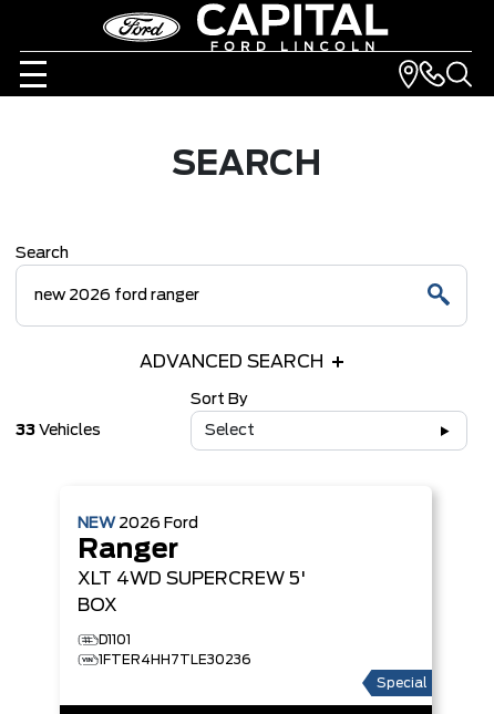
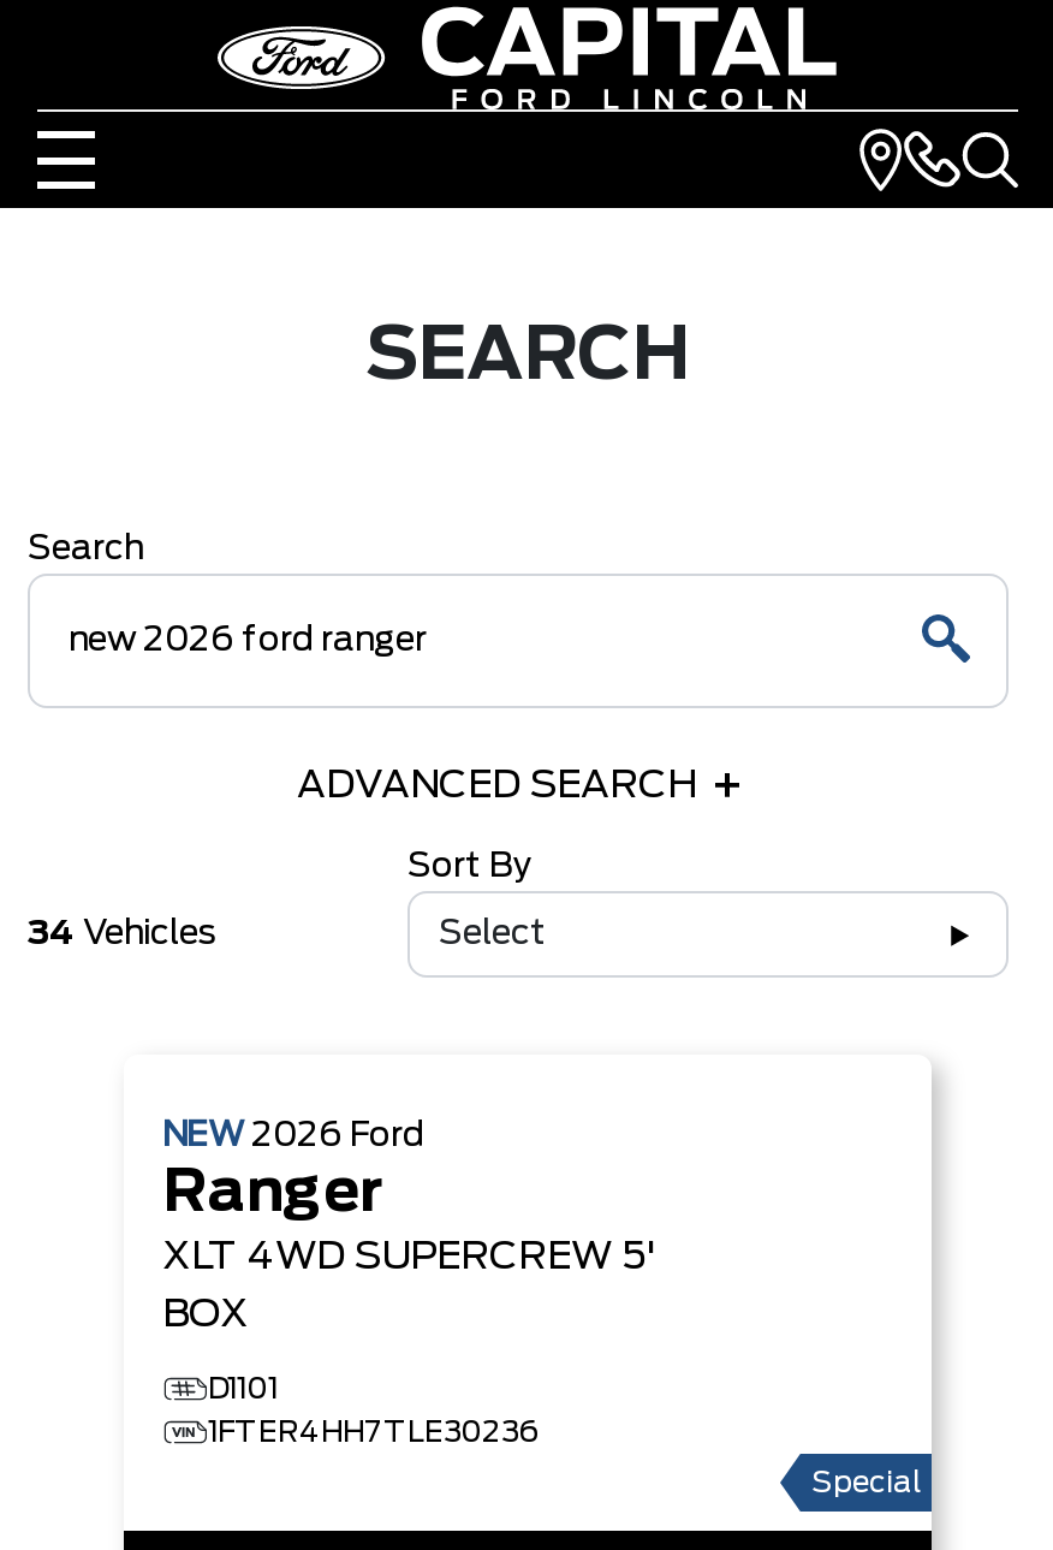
- 33 Vehicles
+ 34 Vehicles
